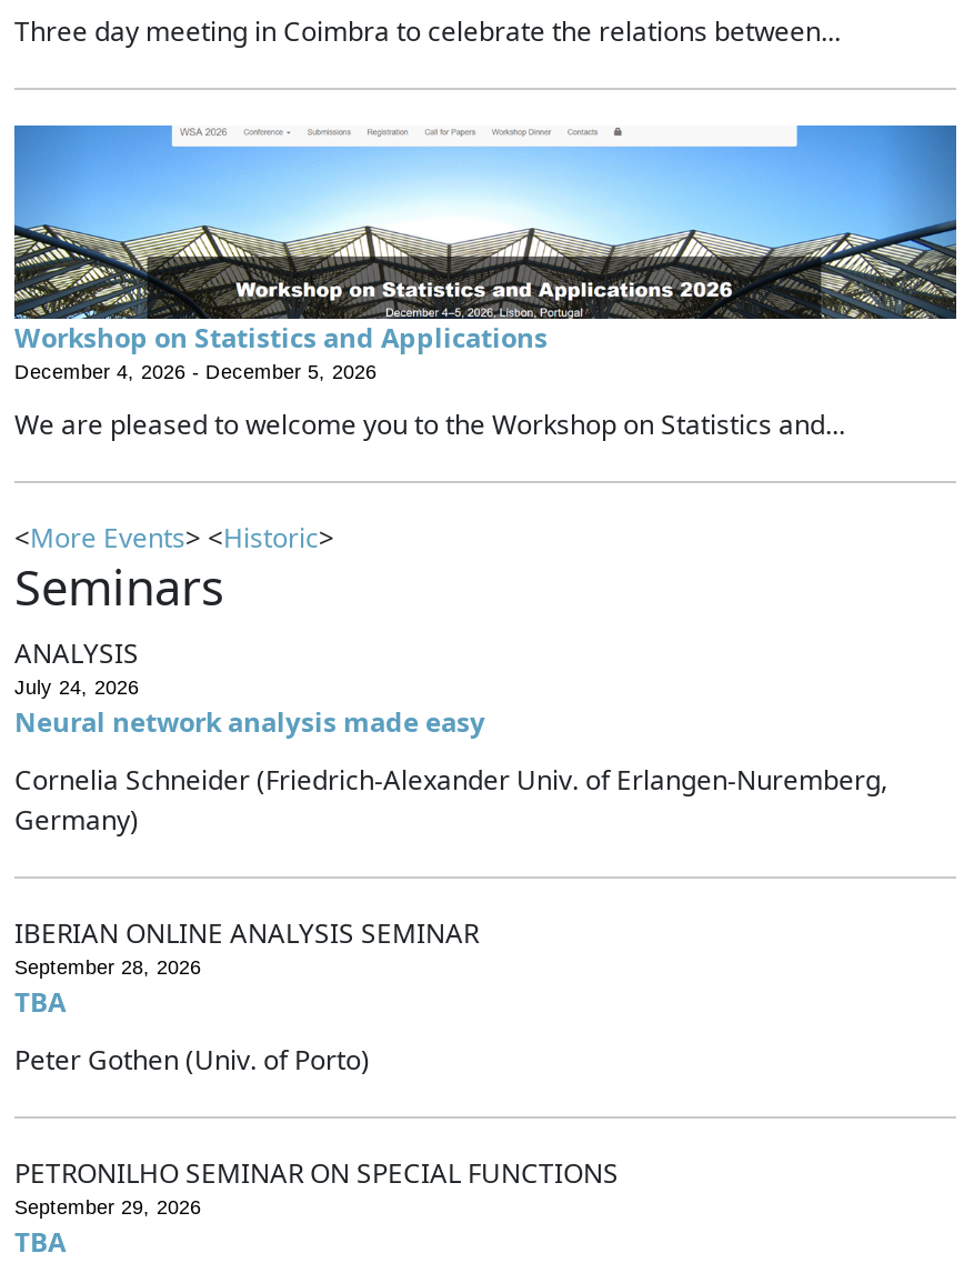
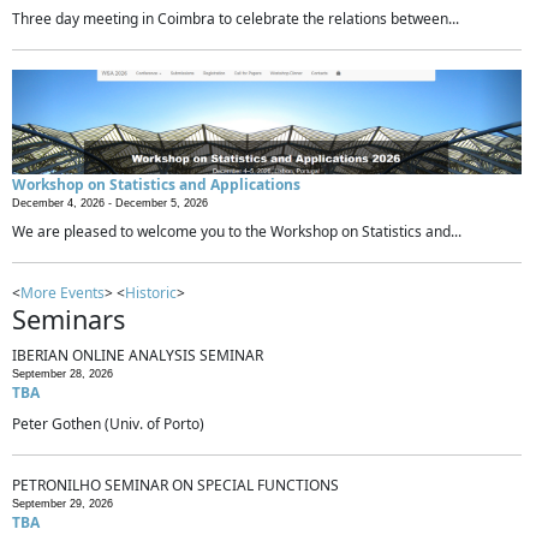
- ANALYSIS
- July 24, 2026
- Neural network analysis made easy
- Cornelia Schneider (Friedrich-Alexander Univ. of Erlangen-Nuremberg,
- Germany)
